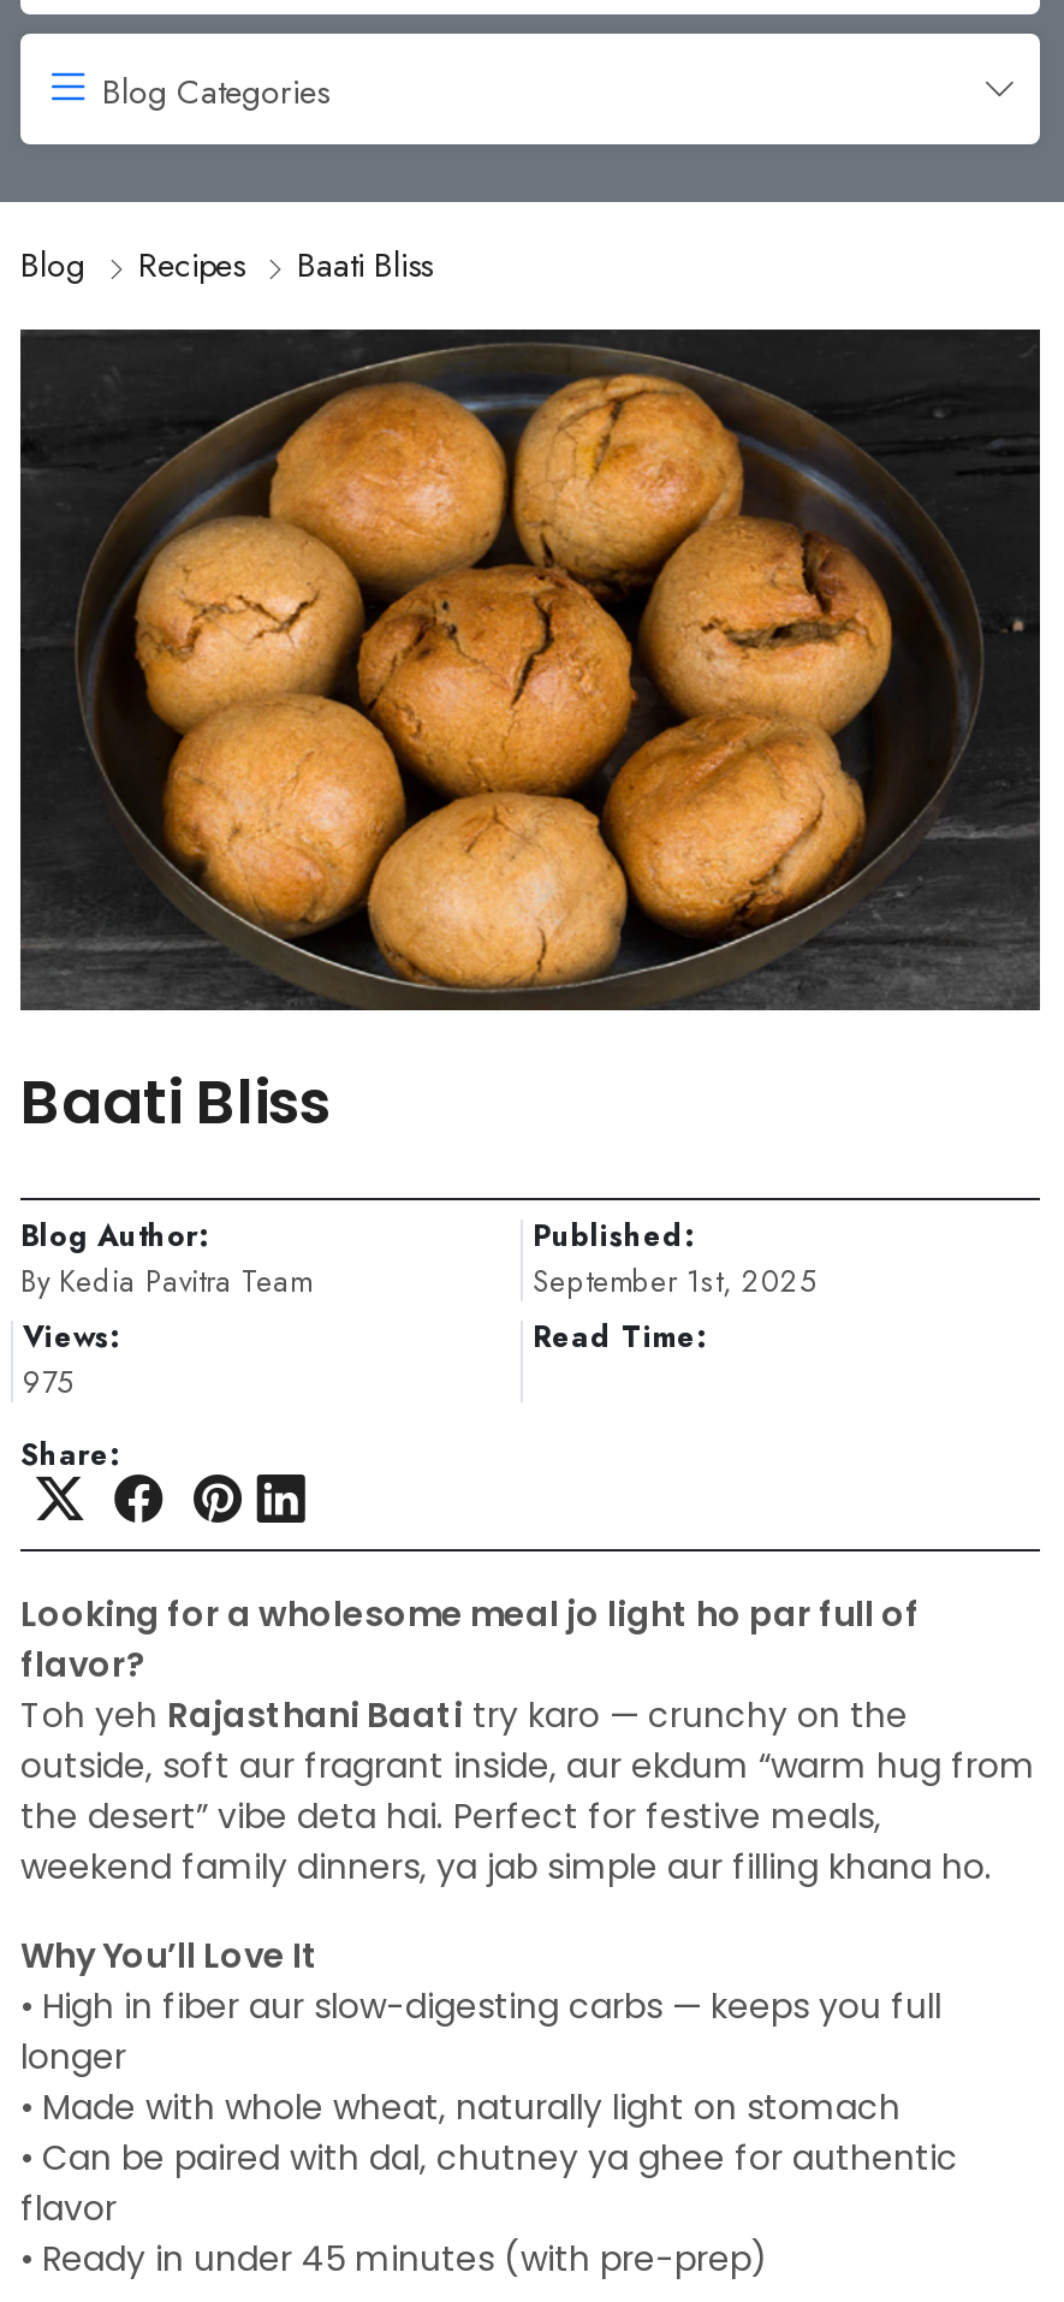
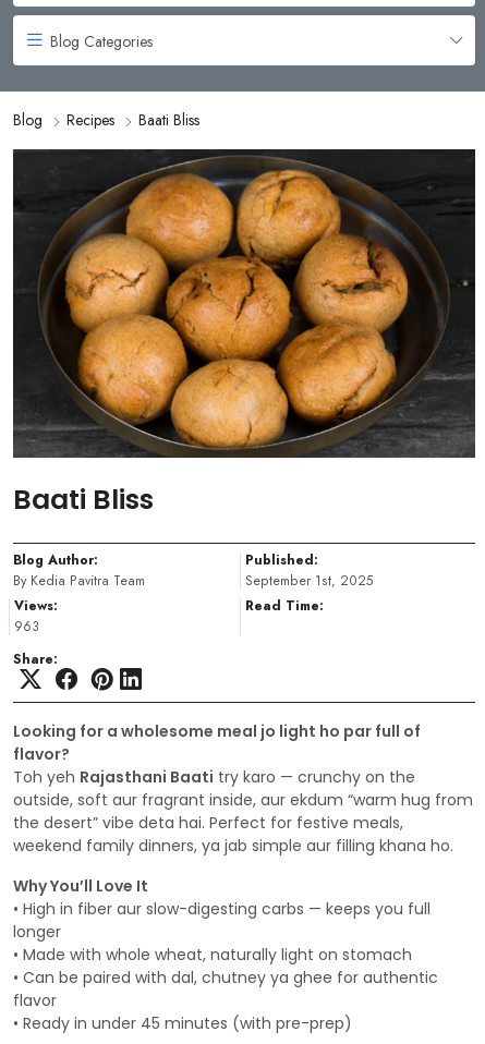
- 975
+ 963
